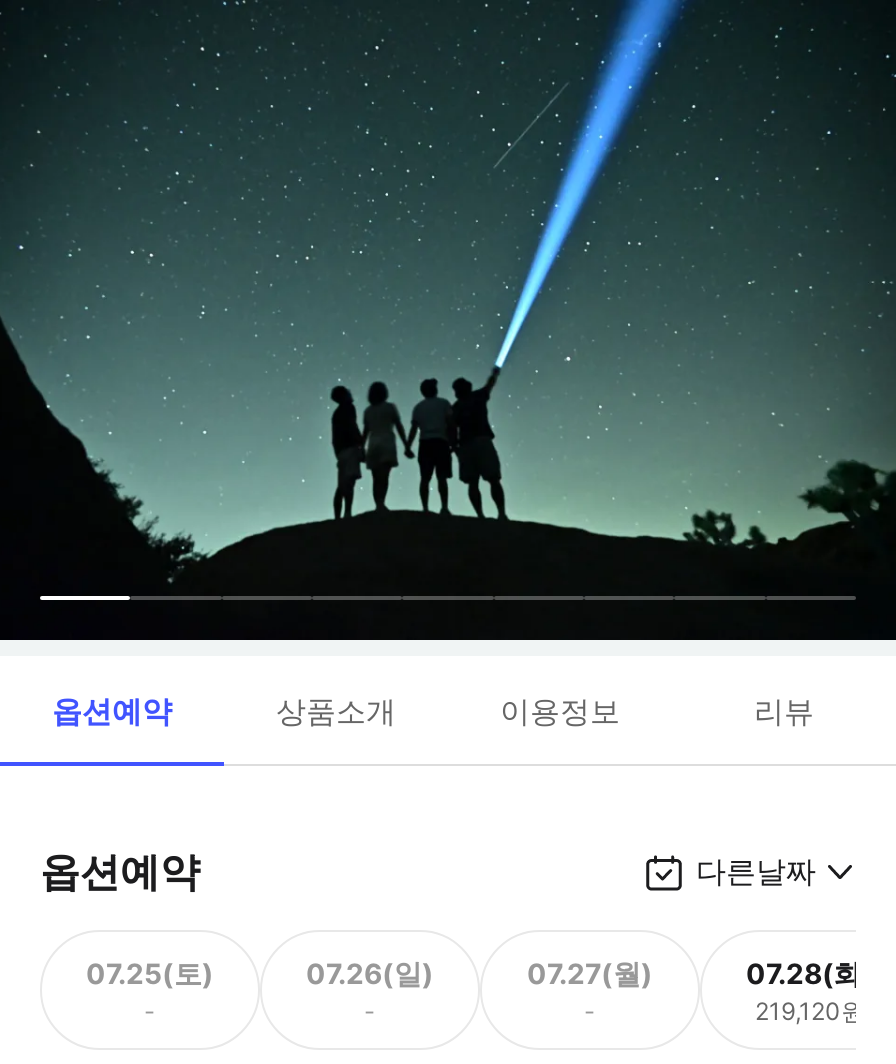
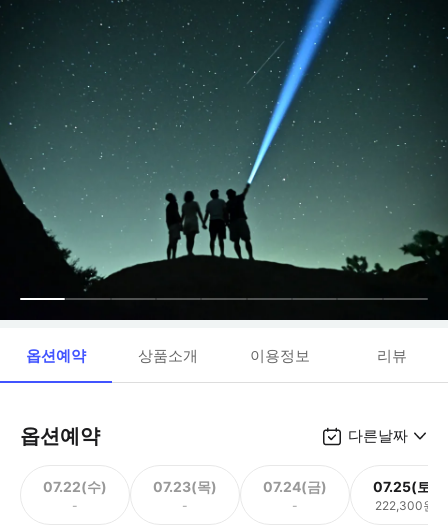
- 07.25(토)
+ 07.22(수)

- 07.26(일)
+ 07.23(목)

- 07.27(월)
+ 07.24(금)

- 07.28(화)
- 219,120원
+ 07.25(토)
+ 222,300원
